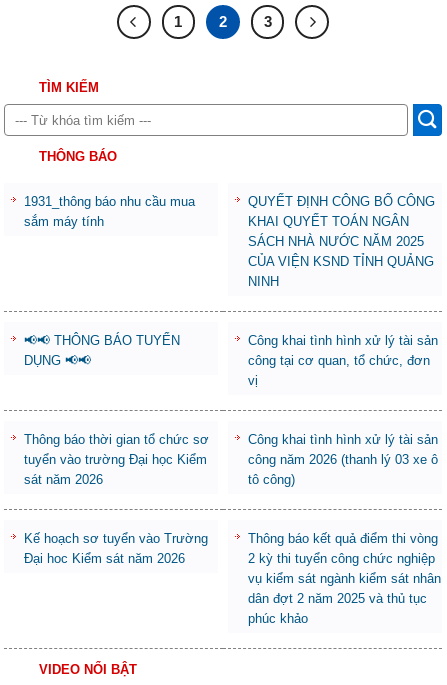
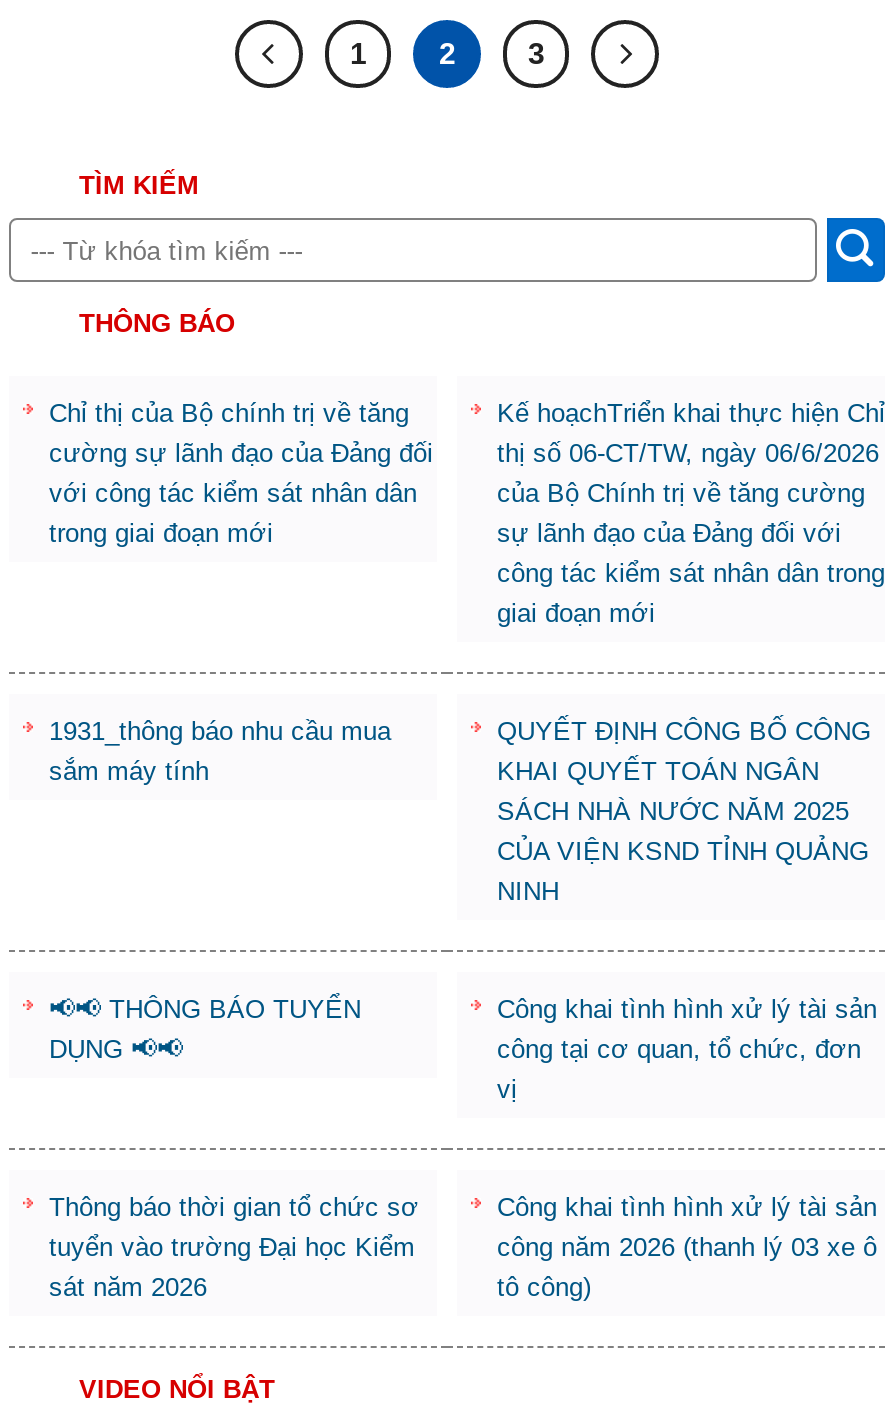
+ Chỉ thị của Bộ chính trị về tăng
+ cường sự lãnh đạo của Đảng đối
+ với công tác kiểm sát nhân dân
+ trong giai đoạn mới

+ Kế hoạchTriển khai thực hiện Chỉ
+ thị số 06-CT/TW, ngày 06/6/2026
+ của Bộ Chính trị về tăng cường
+ sự lãnh đạo của Đảng đối với
+ công tác kiểm sát nhân dân trong
+ giai đoạn mới

moved down: 1931_thông báo nhu cầu mua | sắm máy tính | QUYẾT ĐỊNH CÔNG BỐ CÔNG | ... | công năm 2026 (thanh lý 03 xe ô | tô công)

- Kế hoạch sơ tuyển vào Trường
- Đại hoc Kiểm sát năm 2026

- Thông báo kết quả điểm thi vòng
- 2 kỳ thi tuyển công chức nghiệp
- vụ kiểm sát ngành kiểm sát nhân
- dân đợt 2 năm 2025 và thủ tục
- phúc khảo
